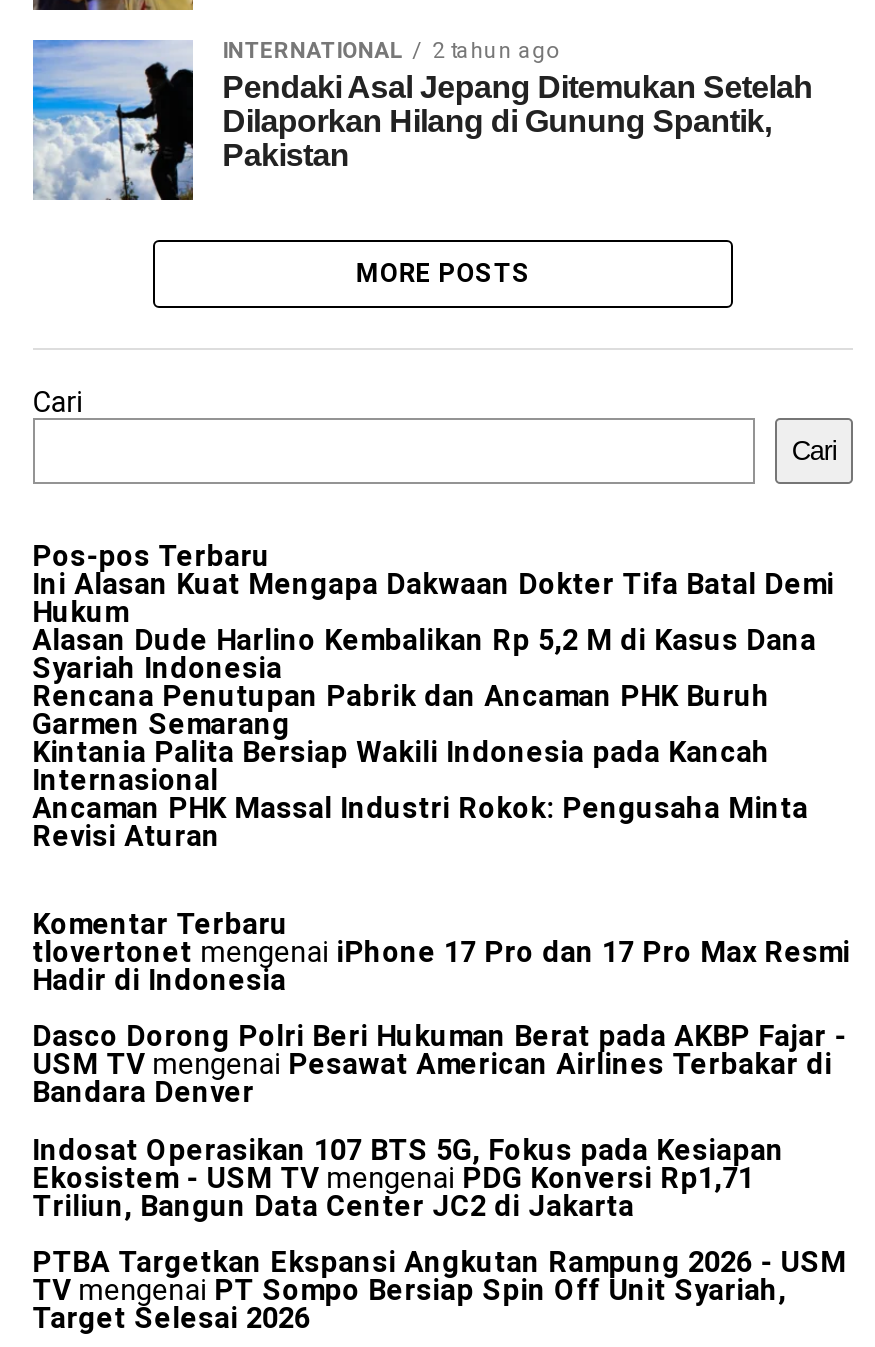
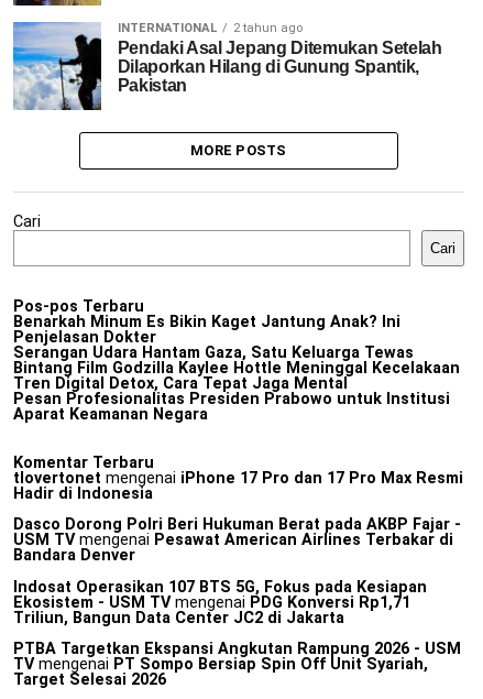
- Ini Alasan Kuat Mengapa Dakwaan Dokter Tifa Batal Demi
- Hukum
- Alasan Dude Harlino Kembalikan Rp 5,2 M di Kasus Dana
- Syariah Indonesia
- Rencana Penutupan Pabrik dan Ancaman PHK Buruh
- Garmen Semarang
- Kintania Palita Bersiap Wakili Indonesia pada Kancah
- Internasional
- Ancaman PHK Massal Industri Rokok: Pengusaha Minta
- Revisi Aturan
+ Benarkah Minum Es Bikin Kaget Jantung Anak? Ini
+ Penjelasan Dokter
+ Serangan Udara Hantam Gaza, Satu Keluarga Tewas
+ Bintang Film Godzilla Kaylee Hottle Meninggal Kecelakaan
+ Tren Digital Detox, Cara Tepat Jaga Mental
+ Pesan Profesionalitas Presiden Prabowo untuk Institusi
+ Aparat Keamanan Negara
